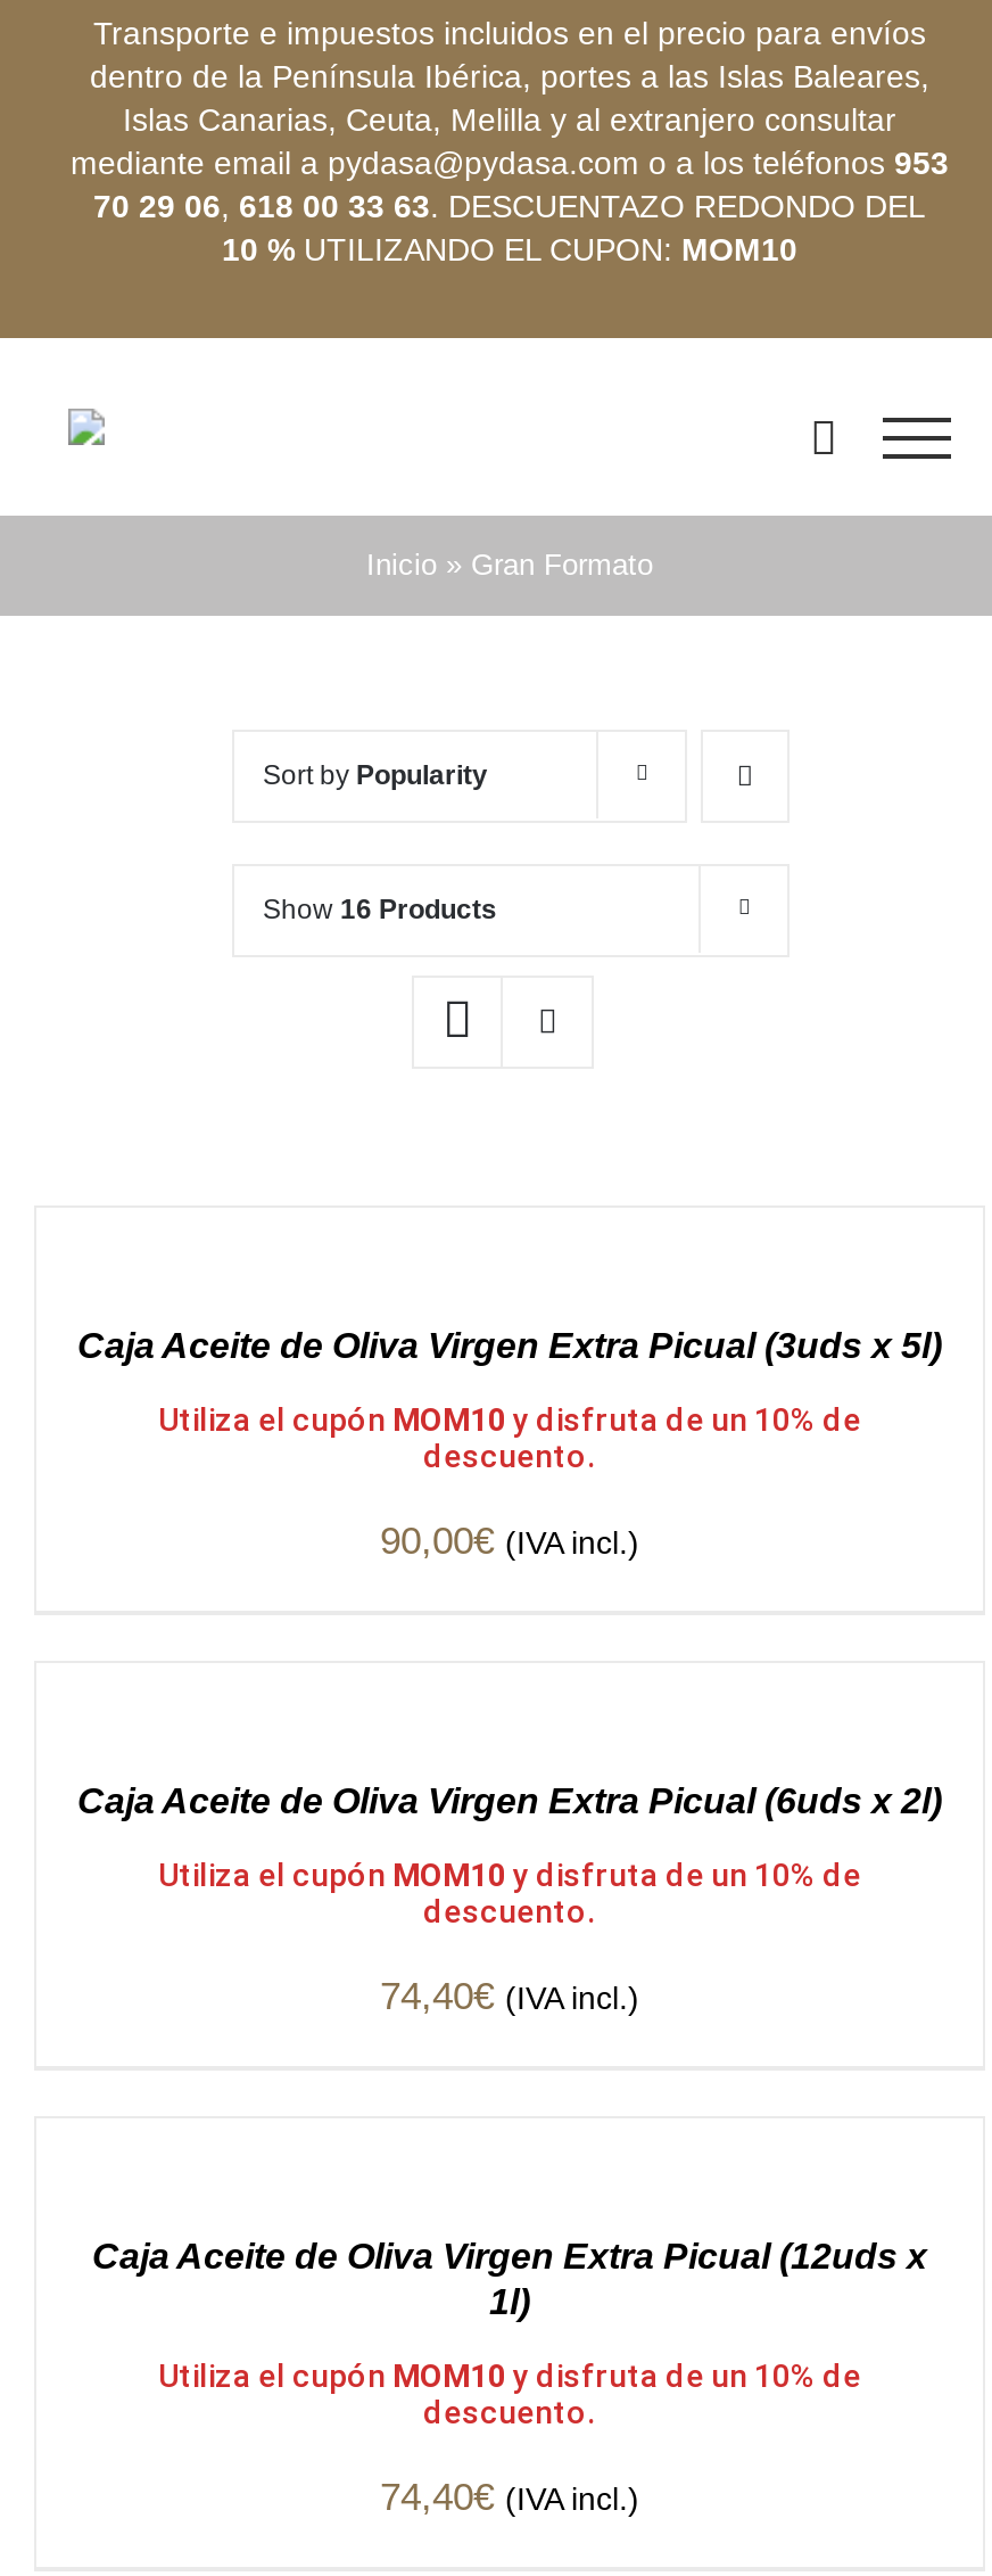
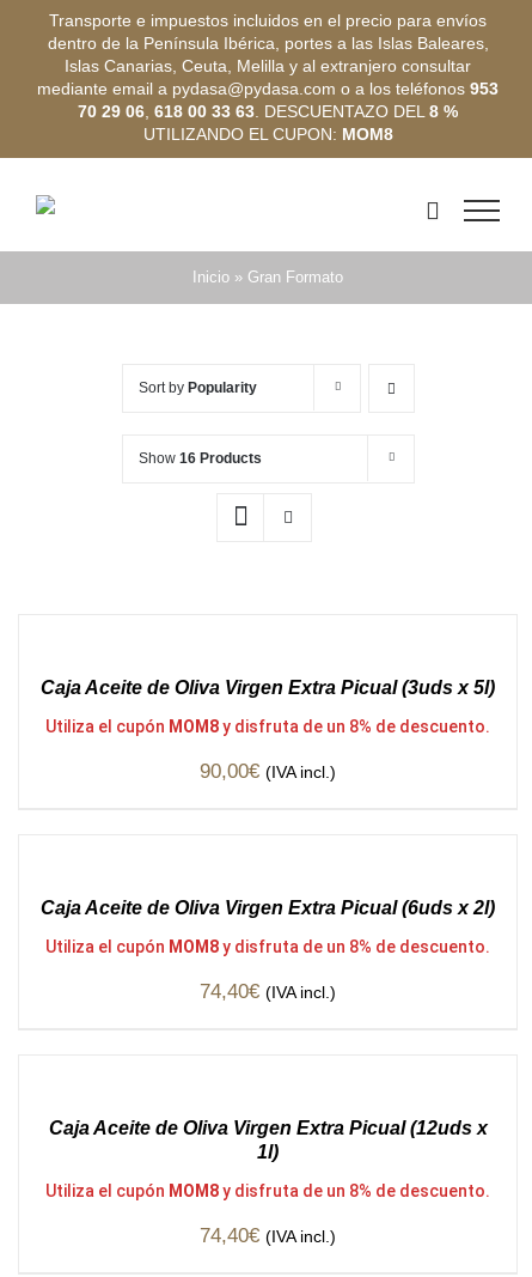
- 70 29 06, 618 00 33 63. DESCUENTAZO REDONDO DEL
- 10% UTILIZANDO EL CUPON: MOM10
+ 70 29 06, 618 00 33 63. DESCUENTAZO DEL 8 %
+ UTILIZANDO EL CUPON: MOM8

- Utiliza el cupón MOM10 y disfruta de un 10% de
- descuento.
+ Utiliza el cupón MOM8 y disfruta de un 8% de descuento.

- Utiliza el cupón MOM10 y disfruta de un 10% de
- descuento.
+ Utiliza el cupón MOM8 y disfruta de un 8% de descuento.

- Utiliza el cupón MOM10 y disfruta de un 10% de
- descuento.
+ Utiliza el cupón MOM8 y disfruta de un 8% de descuento.
